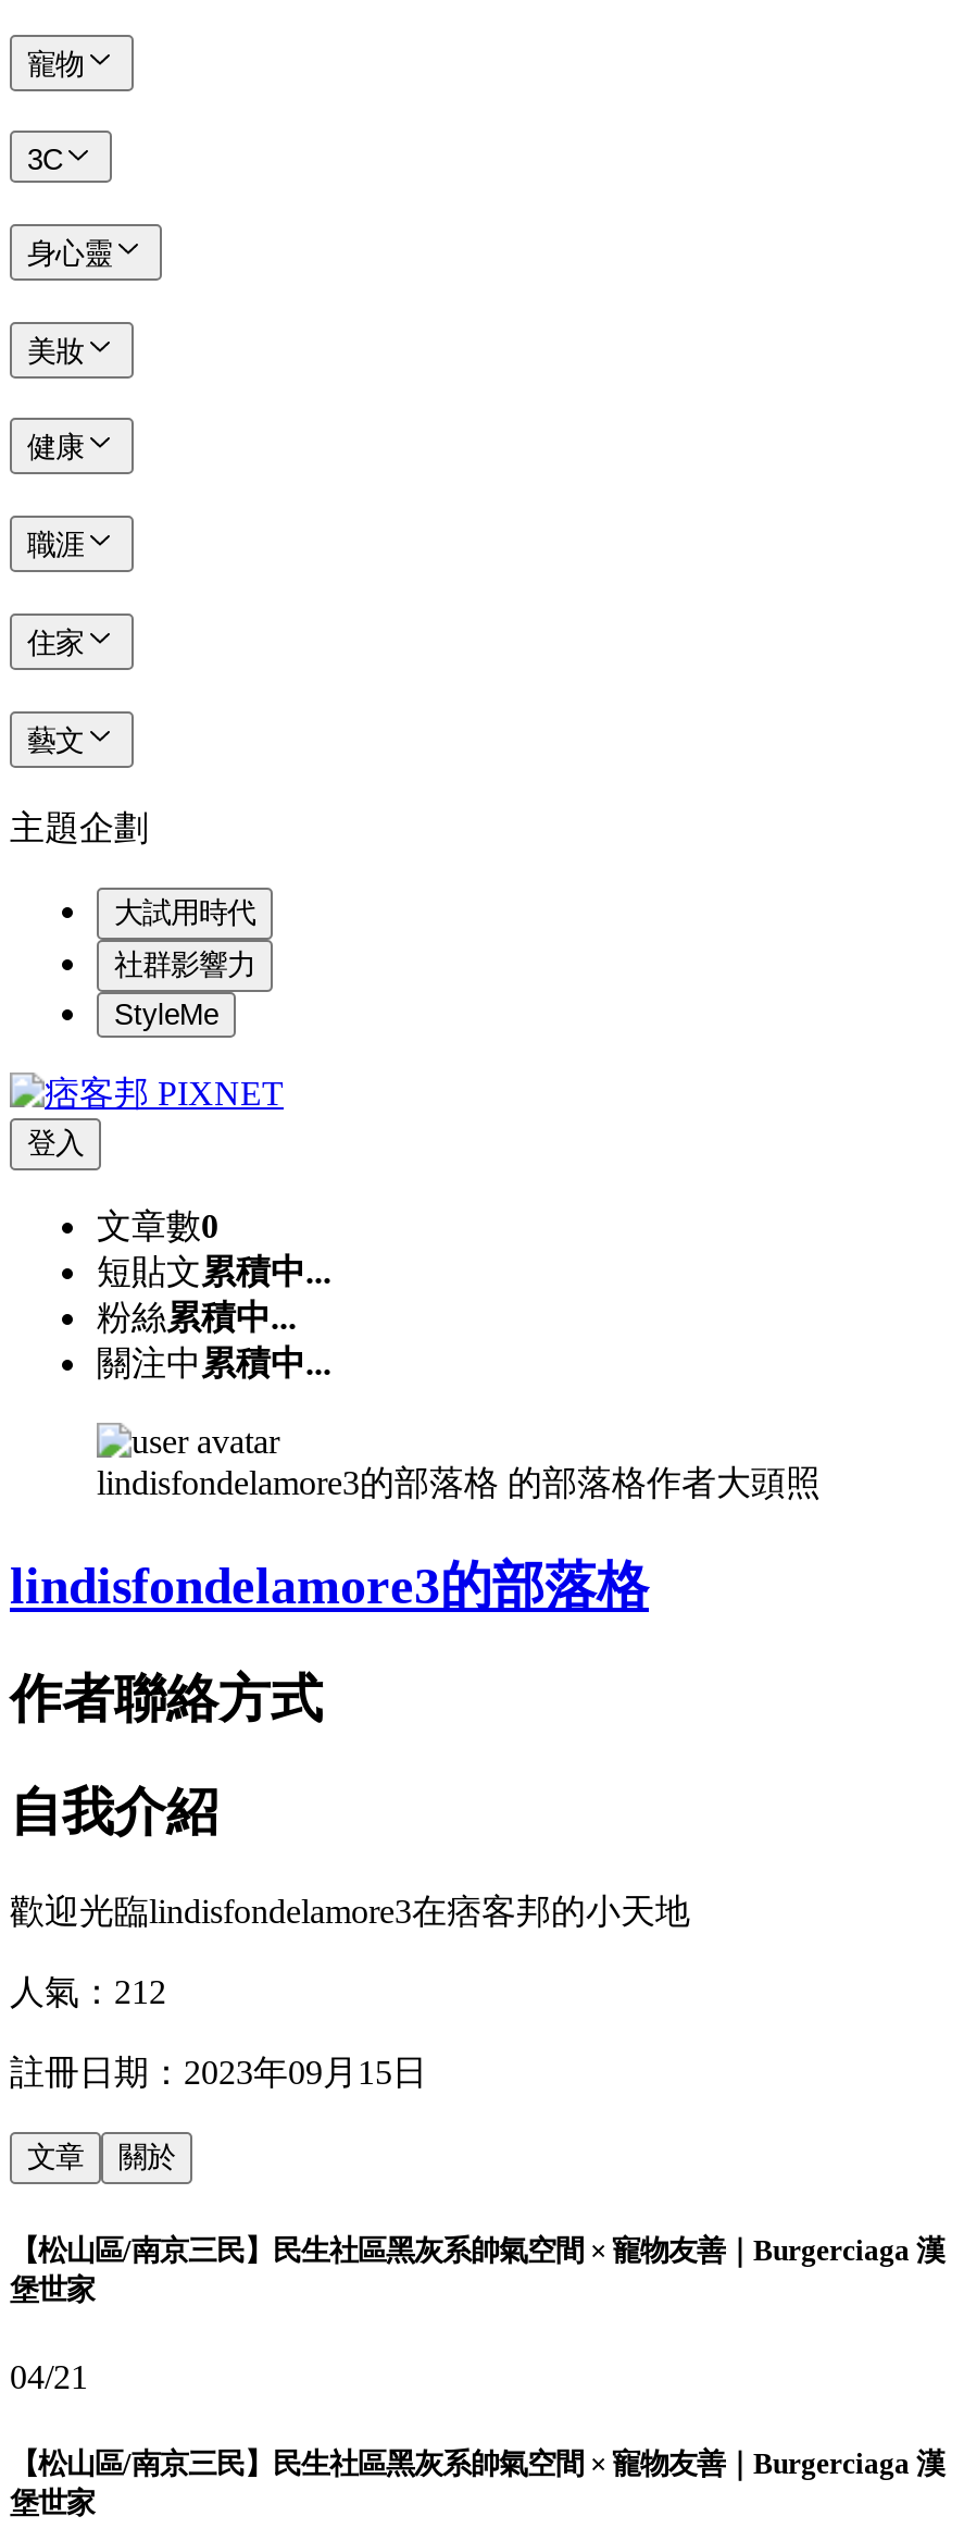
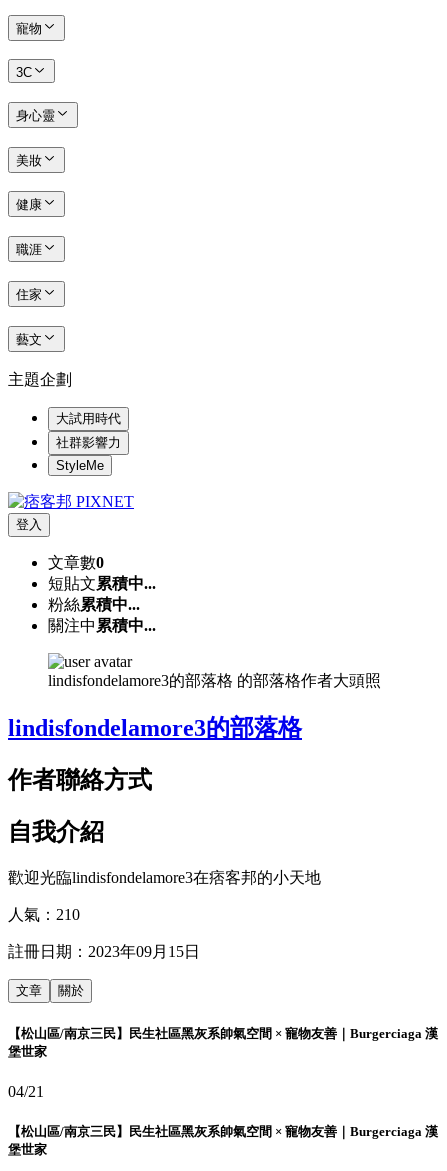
- 人氣：212
+ 人氣：210
